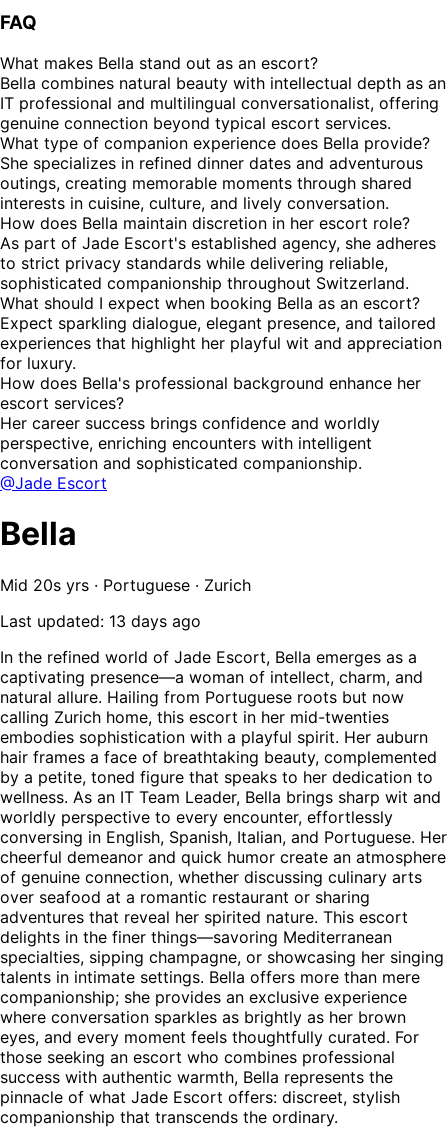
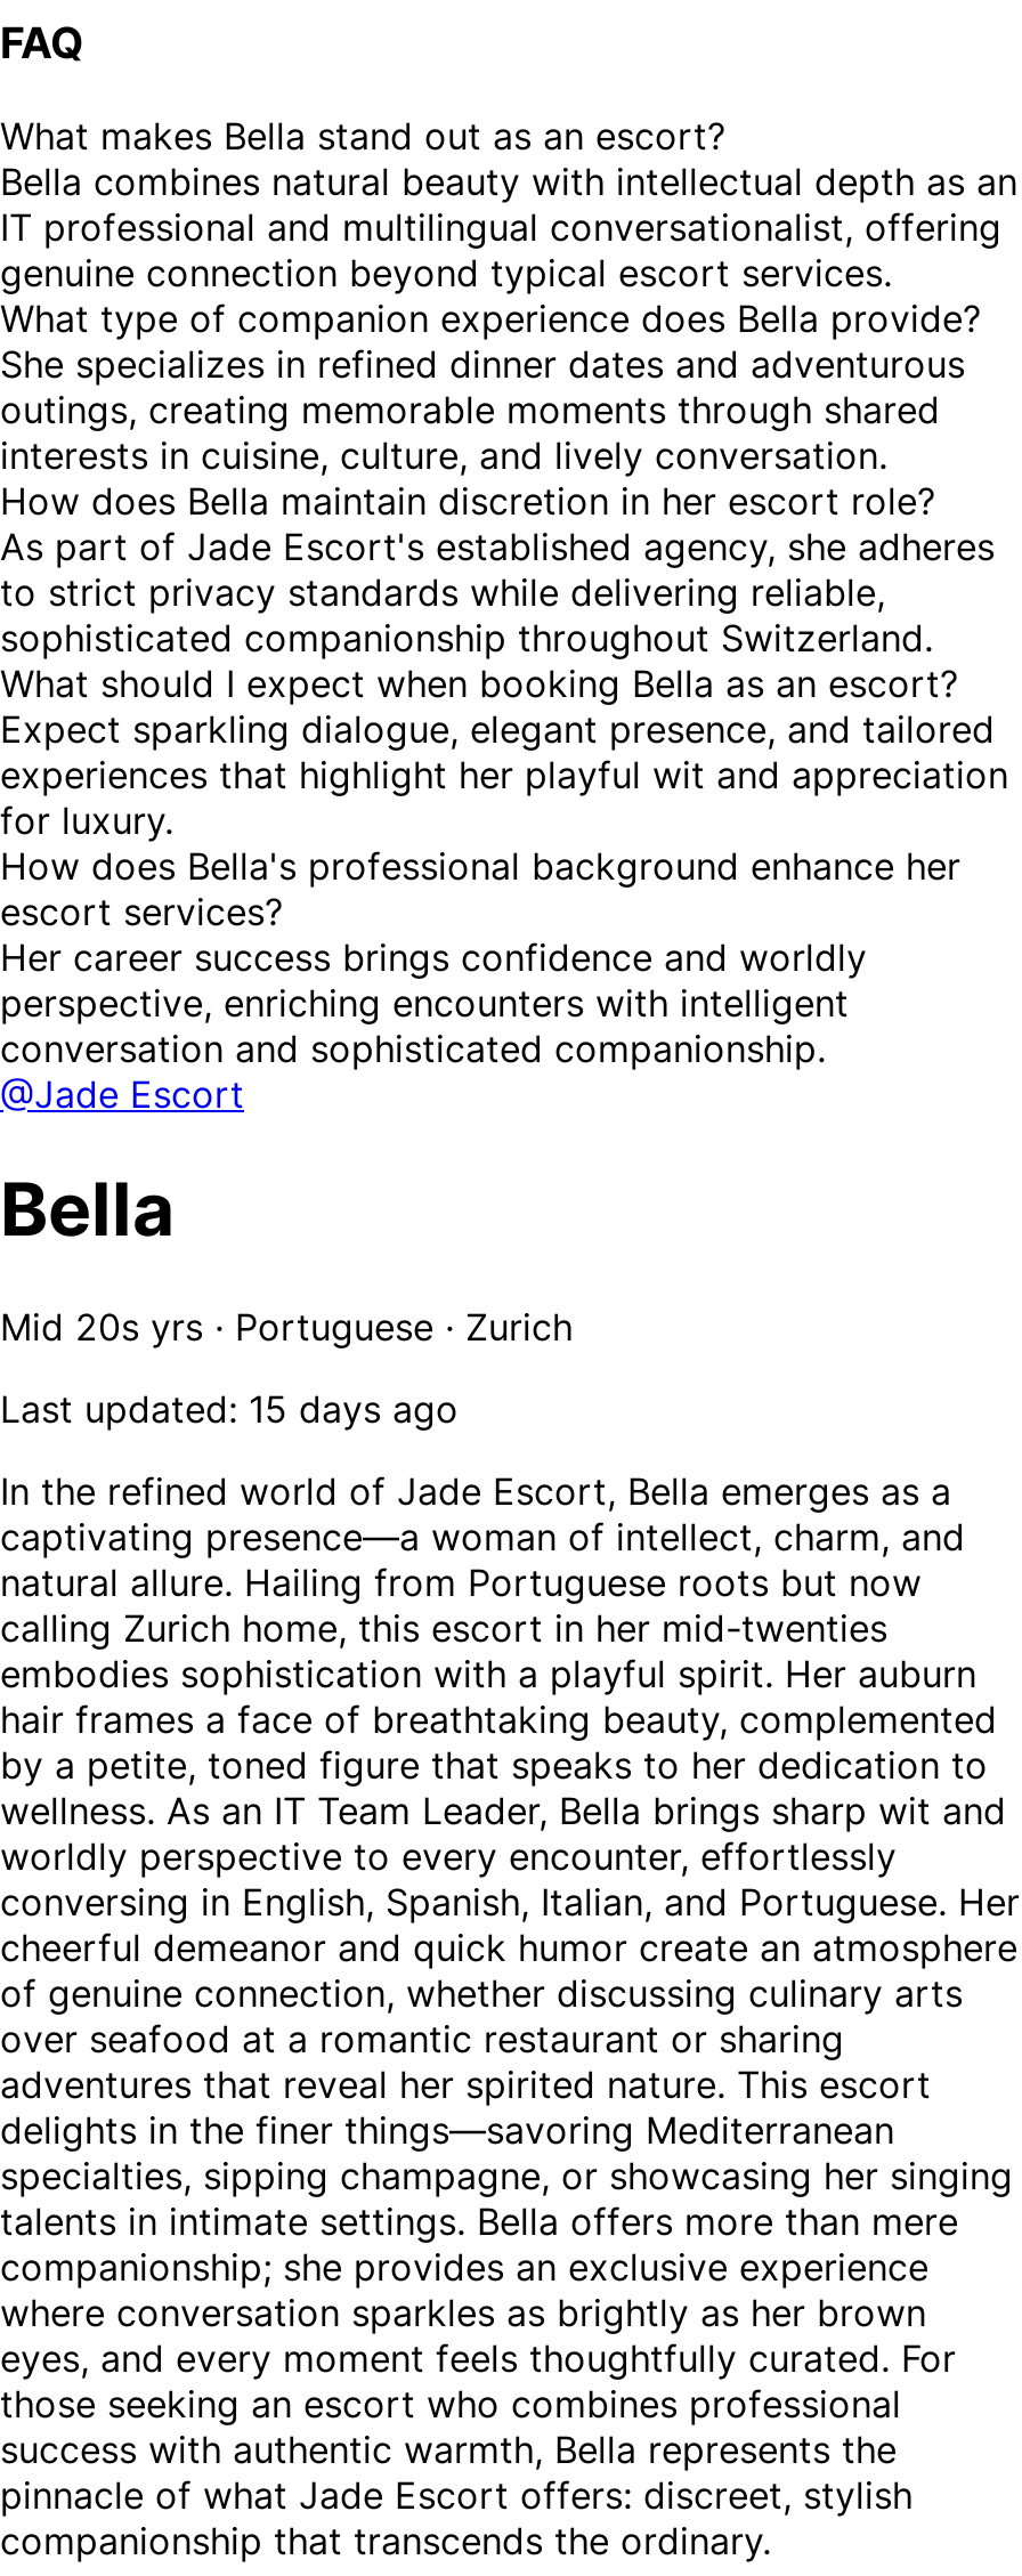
- Last updated: 13 days ago
+ Last updated: 15 days ago
